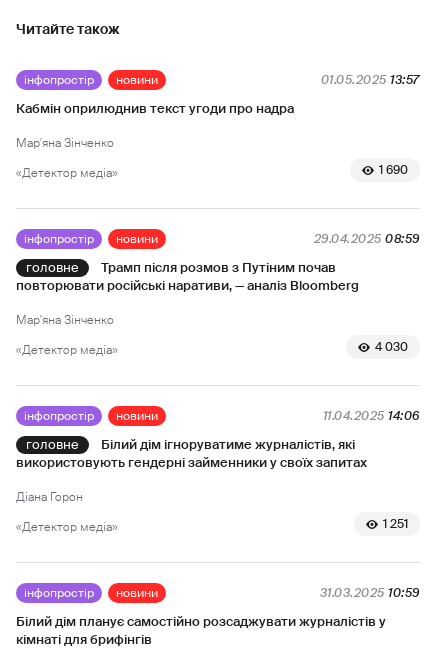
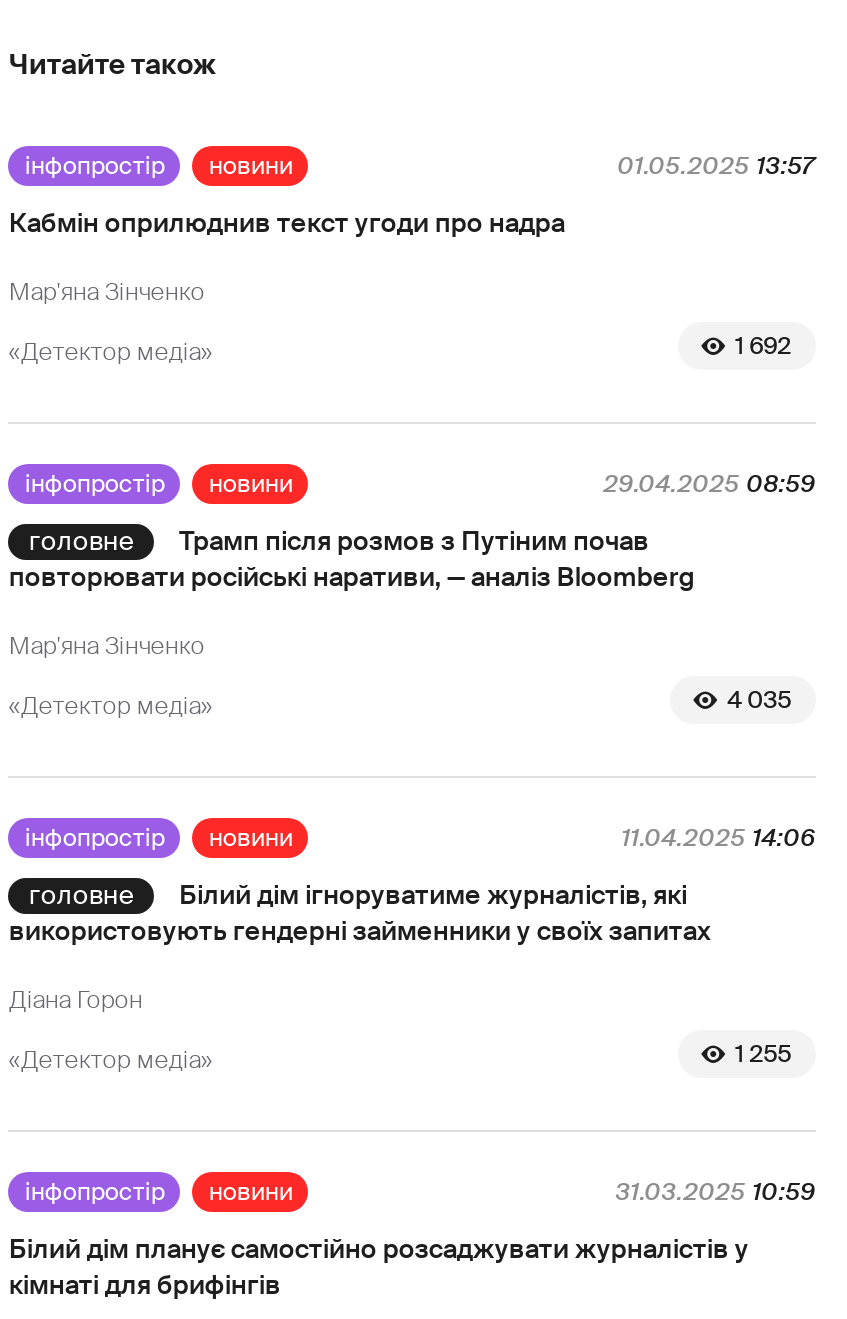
- 1 690
+ 1 692

- 4 030
+ 4 035

- 1 251
+ 1 255
